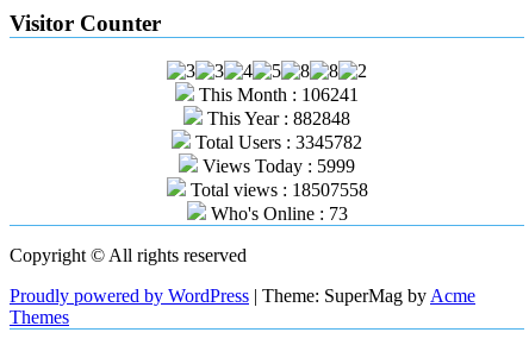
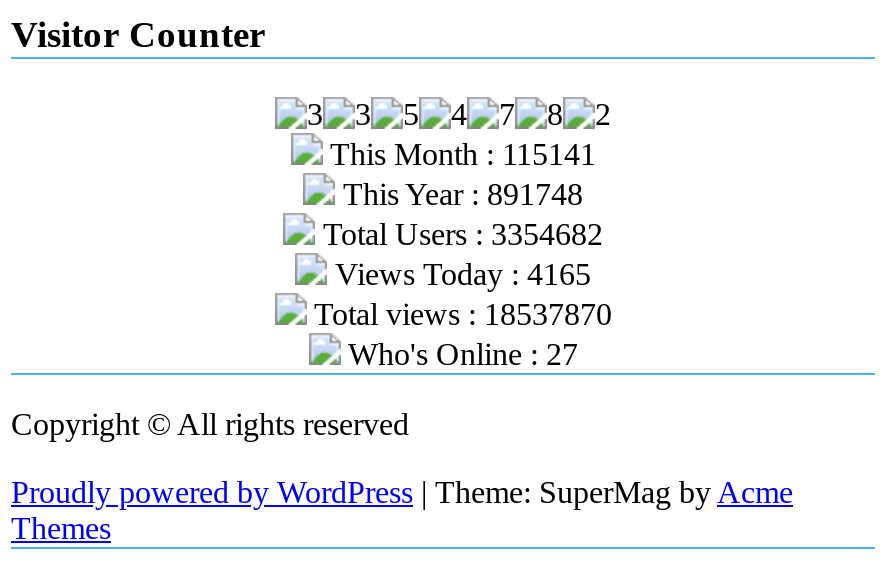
- This Month : 106241
+ This Month : 115141

- This Year : 882848
+ This Year : 891748

- Total Users : 3345782
+ Total Users : 3354682

- Views Today : 5999
+ Views Today : 4165

- Total views : 18507558
+ Total views : 18537870

- Who's Online : 73
+ Who's Online : 27
